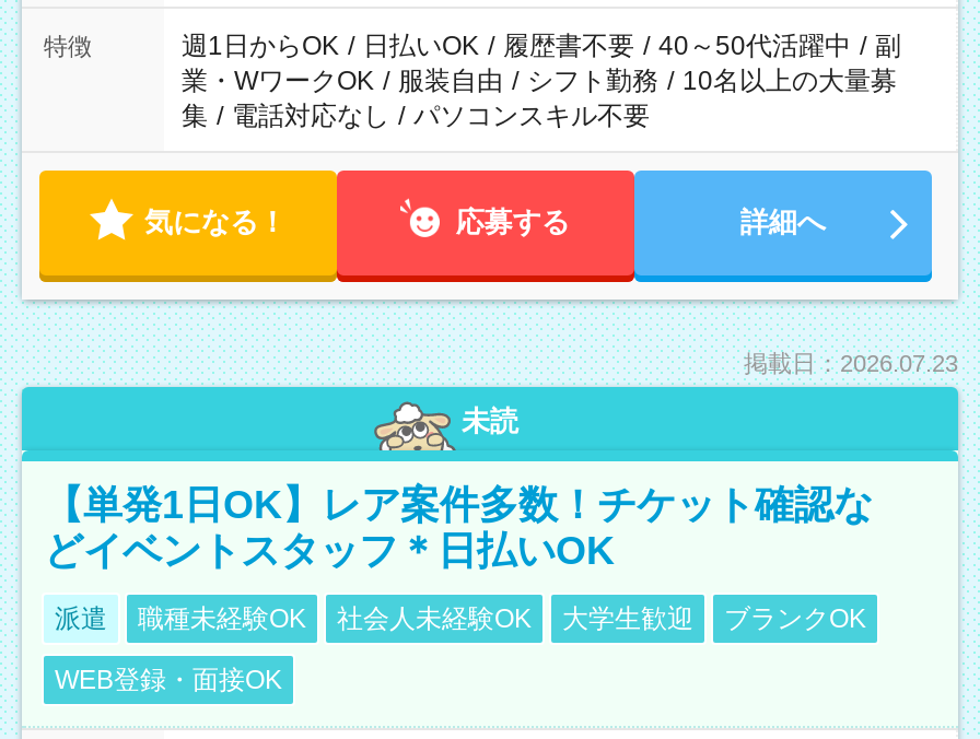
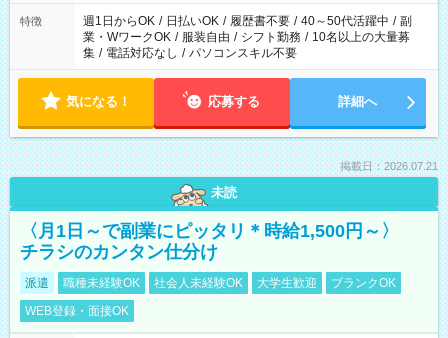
- 掲載日：2026.07.23
+ 掲載日：2026.07.21

- 【単発1日OK】レア案件多数！チケット確認な
- どイベントスタッフ＊日払いOK
+ 〈月1日～で副業にピッタリ＊時給1,500円～〉
+ チラシのカンタン仕分け
